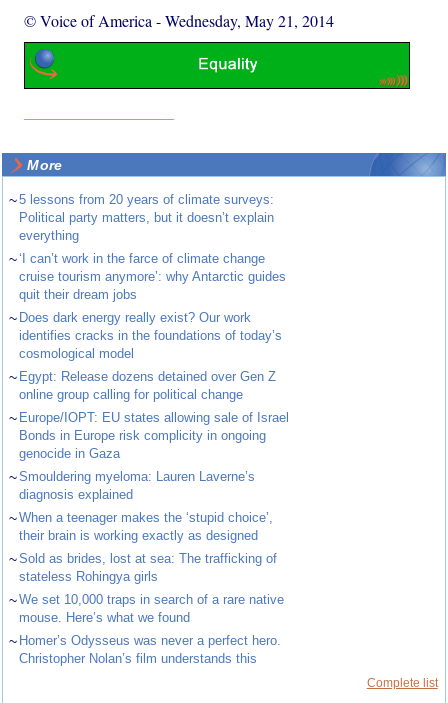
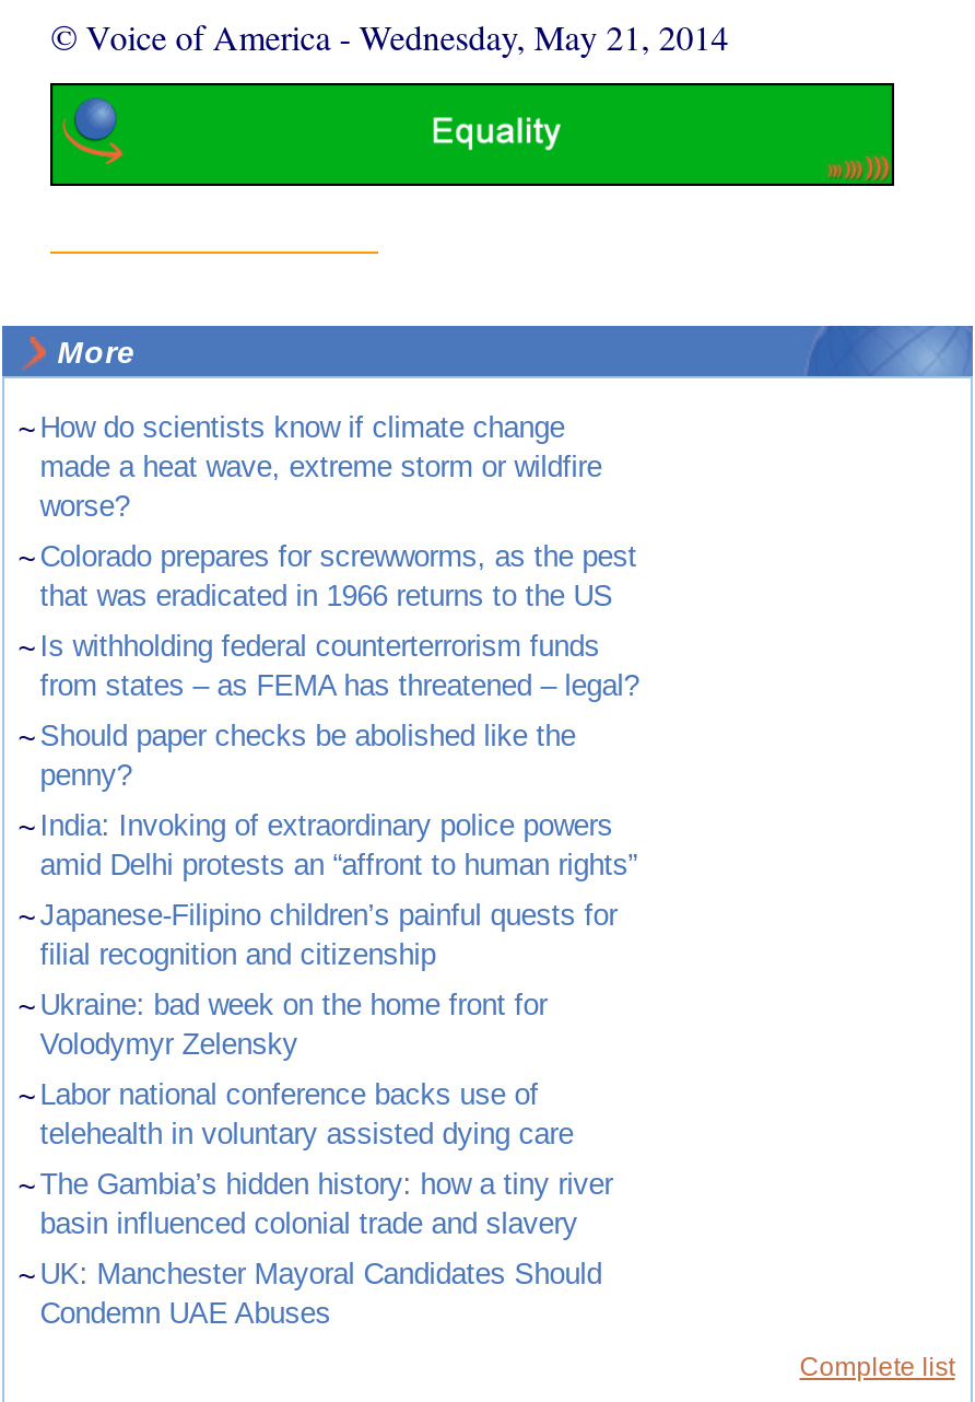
- ~ 5 lessons from 20 years of climate surveys:
- Political party matters, but it doesn’t explain
- everything
+ ~ How do scientists know if climate change
+ made a heat wave, extreme storm or wildfire
+ worse?

- ~ ‘I can’t work in the farce of climate change
- cruise tourism anymore’: why Antarctic guides
- quit their dream jobs
+ ~ Colorado prepares for screwworms, as the pest
+ that was eradicated in 1966 returns to the US

- ~ Does dark energy really exist? Our work
- identifies cracks in the foundations of today’s
- cosmological model
+ ~ Is withholding federal counterterrorism funds
+ from states – as FEMA has threatened – legal?

- ~ Egypt: Release dozens detained over Gen Z
- online group calling for political change
+ ~ Should paper checks be abolished like the
+ penny?

- ~ Europe/IOPT: EU states allowing sale of Israel
- Bonds in Europe risk complicity in ongoing
- genocide in Gaza
+ ~ India: Invoking of extraordinary police powers
+ amid Delhi protests an “affront to human rights”

- ~ Smouldering myeloma: Lauren Laverne’s
- diagnosis explained
+ ~ Japanese-Filipino children’s painful quests for
+ filial recognition and citizenship

- ~ When a teenager makes the ‘stupid choice’,
- their brain is working exactly as designed
+ ~ Ukraine: bad week on the home front for
+ Volodymyr Zelensky

- ~ Sold as brides, lost at sea: The trafficking of
- stateless Rohingya girls
+ ~ Labor national conference backs use of
+ telehealth in voluntary assisted dying care

- ~ We set 10,000 traps in search of a rare native
- mouse. Here’s what we found
+ ~ The Gambia’s hidden history: how a tiny river
+ basin influenced colonial trade and slavery

- ~ Homer’s Odysseus was never a perfect hero.
- Christopher Nolan’s film understands this
+ ~ UK: Manchester Mayoral Candidates Should
+ Condemn UAE Abuses
